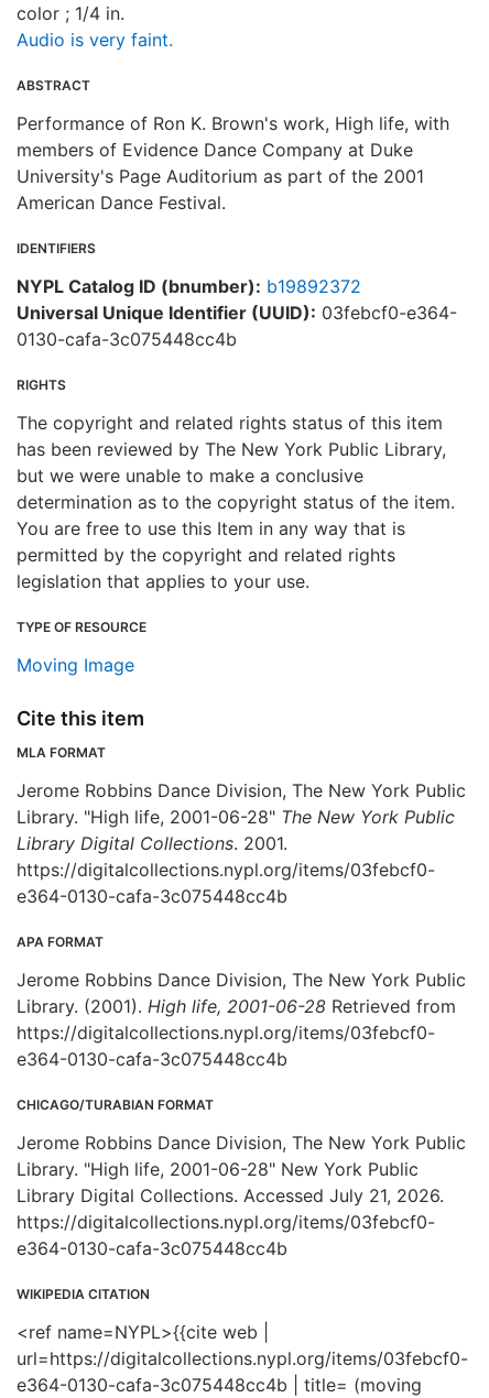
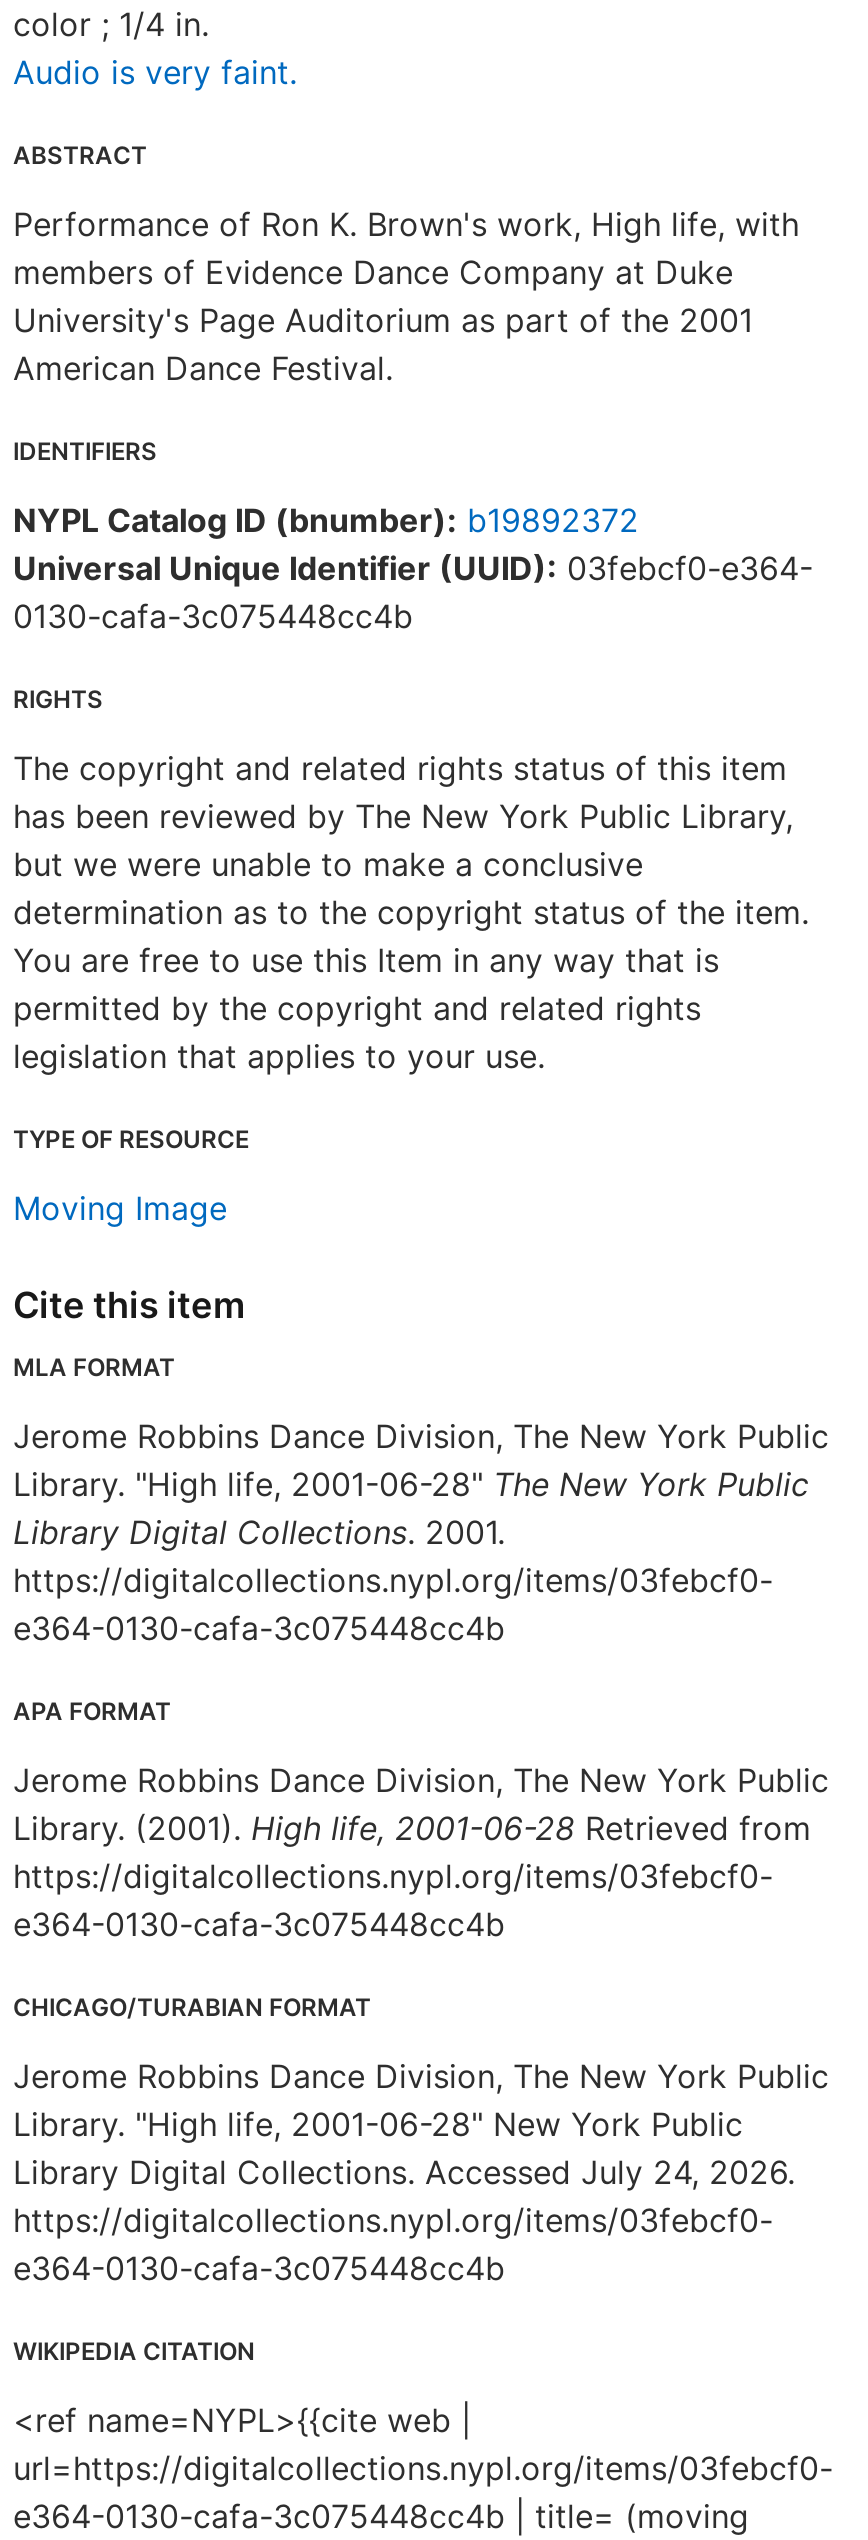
- Library Digital Collections. Accessed July 21, 2026.
+ Library Digital Collections. Accessed July 24, 2026.
